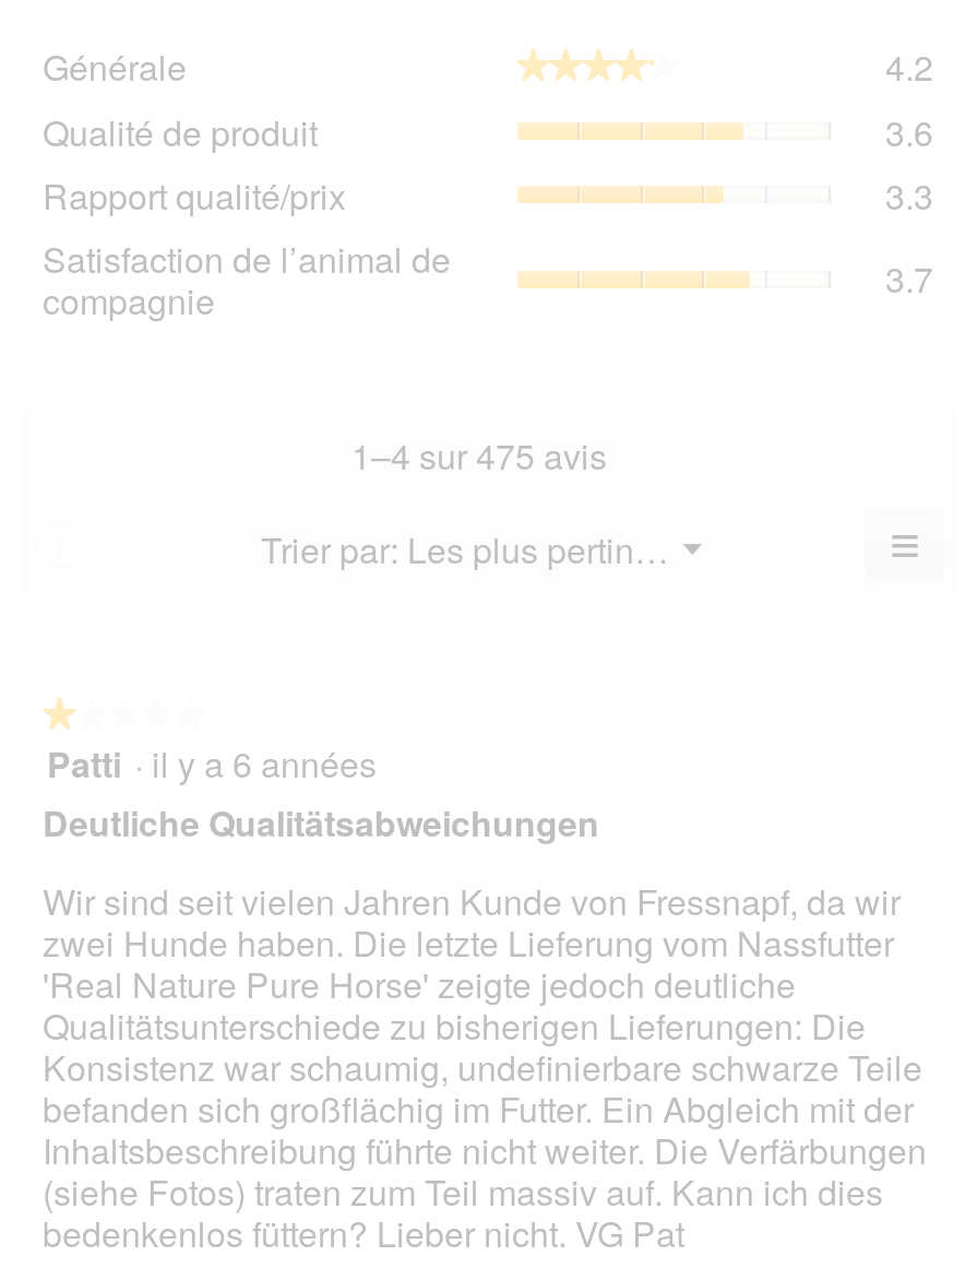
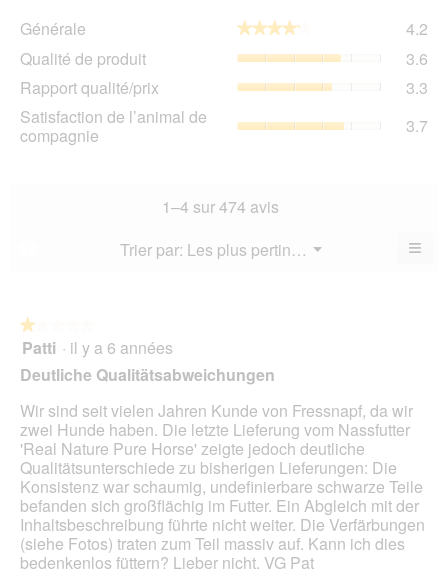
- 1–4 sur 475 avis
+ 1–4 sur 474 avis
